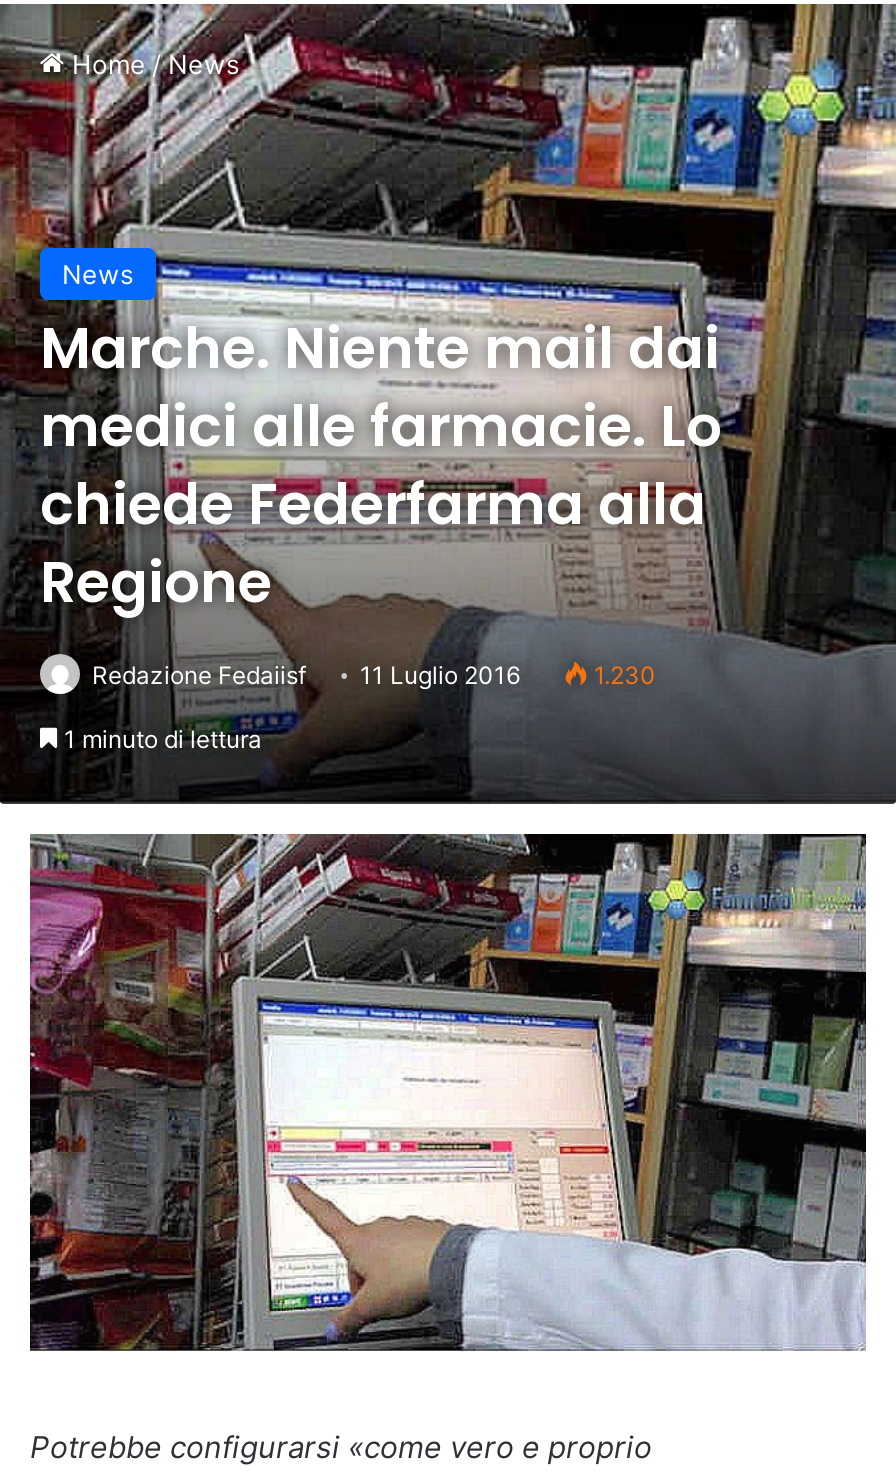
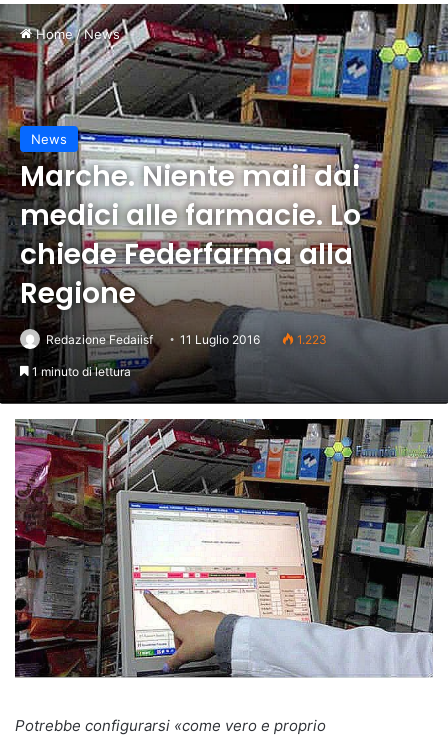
- 1.230
+ 1.223
